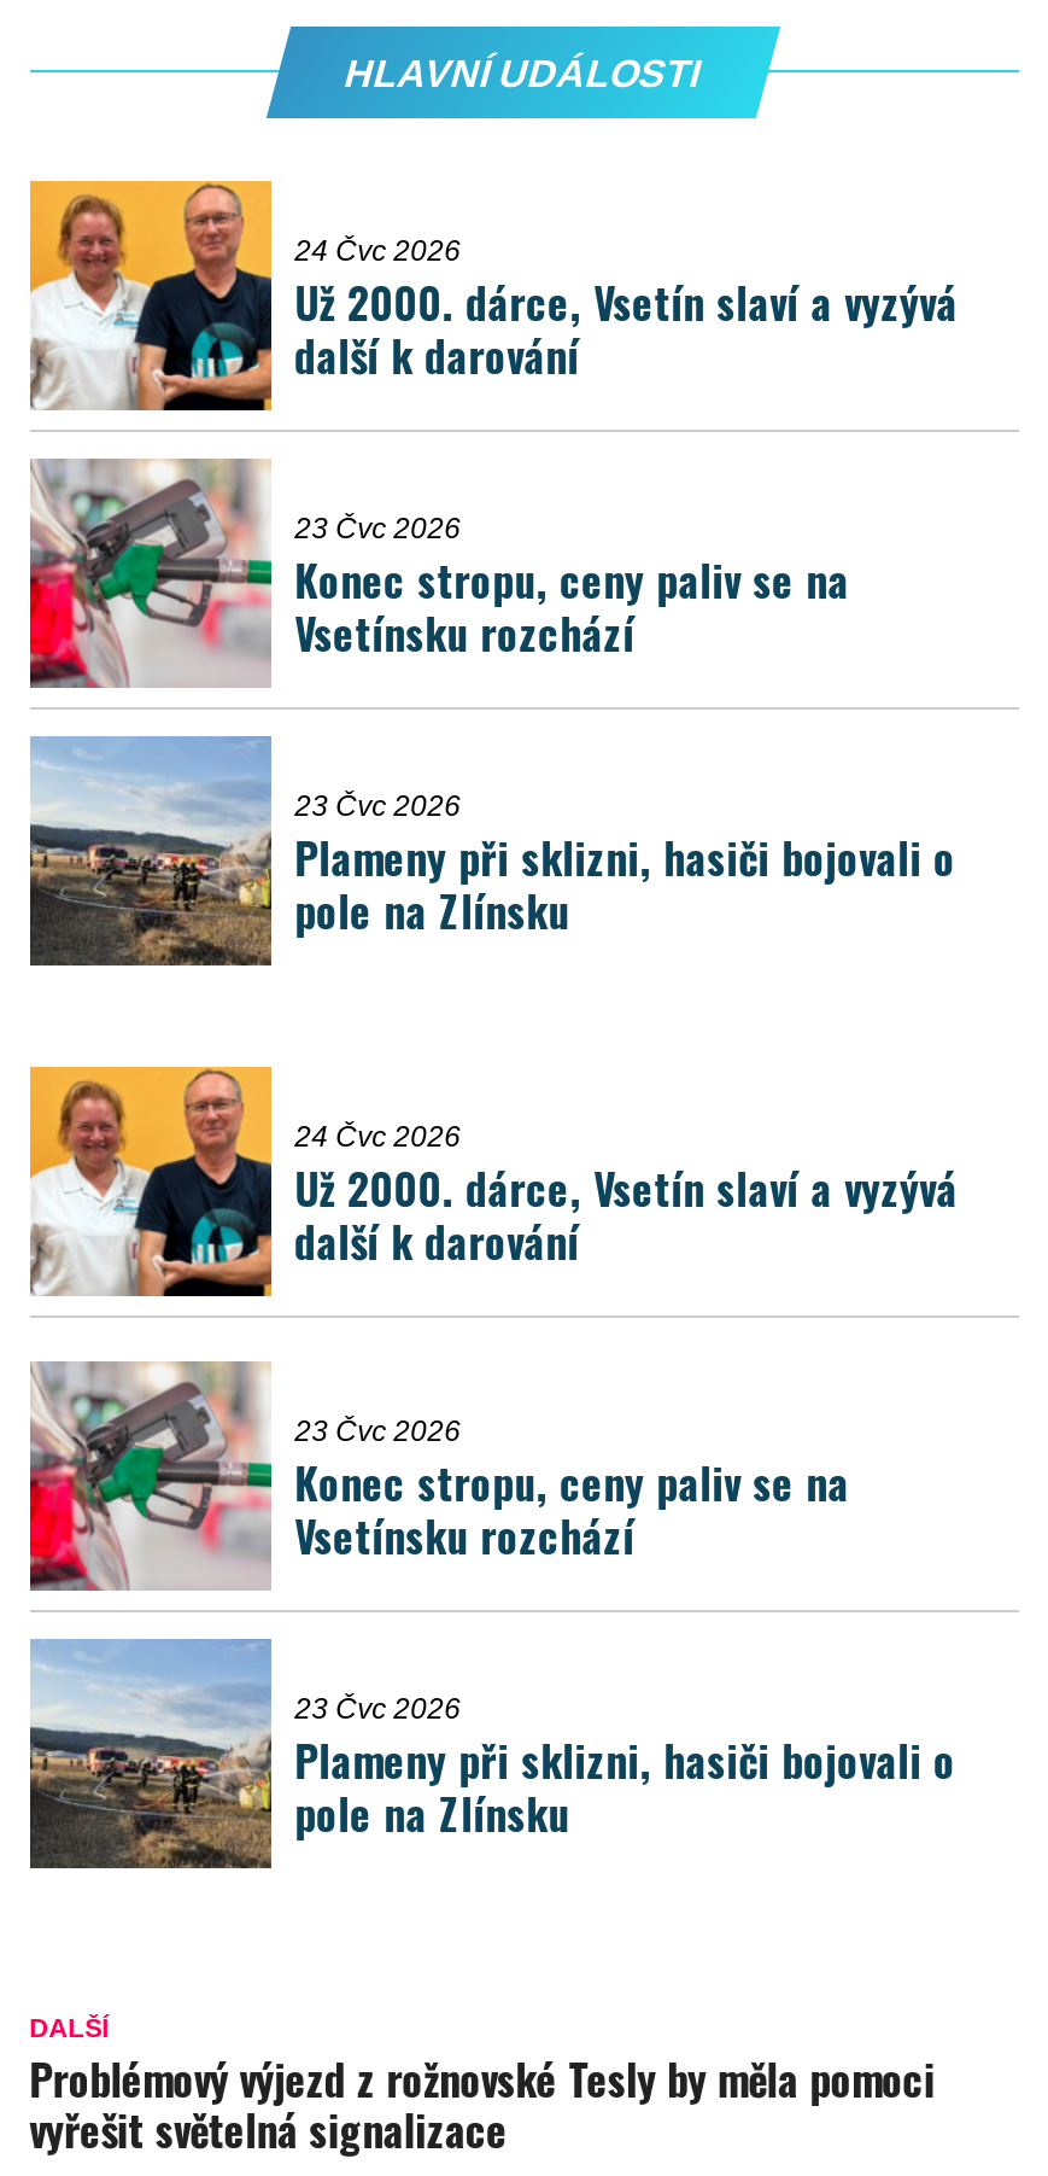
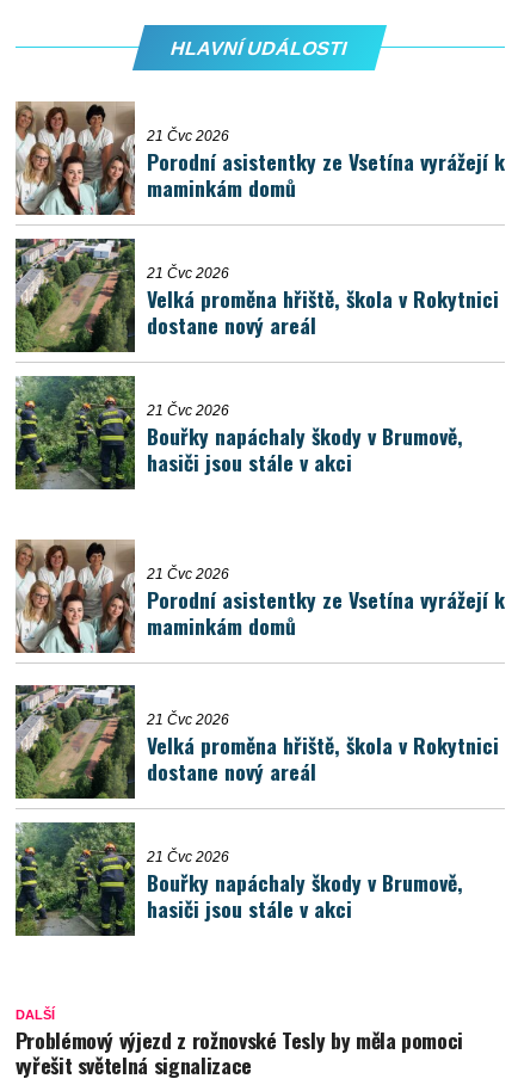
- [image]
- Už 2000. dárce, Vsetín slaví a vyzývá
- další k darování
+ [image]
+ Porodní asistentky ze Vsetína vyrážejí k
+ maminkám domů

- 24 Čvc 2026
+ 21 Čvc 2026

- [image]
- Konec stropu, ceny paliv se na
- Vsetínsku rozchází
+ [image]
+ Velká proměna hřiště, škola v Rokytnici
+ dostane nový areál

- 23 Čvc 2026
+ 21 Čvc 2026

- [image]
- Plameny při sklizni, hasiči bojovali o
- pole na Zlínsku
+ [image]
+ Bouřky napáchaly škody v Brumově,
+ hasiči jsou stále v akci

- 23 Čvc 2026
+ 21 Čvc 2026

- [image]
- Už 2000. dárce, Vsetín slaví a vyzývá
- další k darování
+ [image]
+ Porodní asistentky ze Vsetína vyrážejí k
+ maminkám domů

- 24 Čvc 2026
+ 21 Čvc 2026

- [image]
- Konec stropu, ceny paliv se na
- Vsetínsku rozchází
+ [image]
+ Velká proměna hřiště, škola v Rokytnici
+ dostane nový areál

- 23 Čvc 2026
+ 21 Čvc 2026

- [image]
- Plameny při sklizni, hasiči bojovali o
- pole na Zlínsku
+ [image]
+ Bouřky napáchaly škody v Brumově,
+ hasiči jsou stále v akci

- 23 Čvc 2026
+ 21 Čvc 2026
